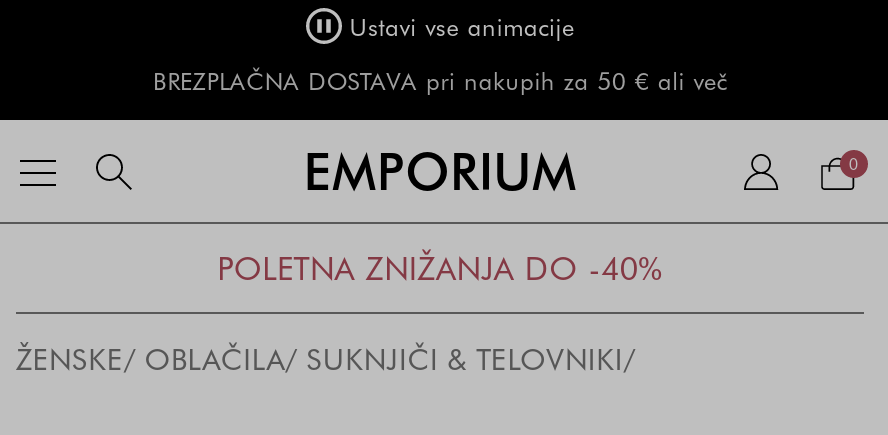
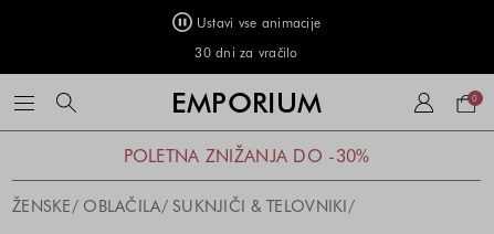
- BREZPLAČNA DOSTAVA pri nakupih za 50 € ali več
+ 30 dni za vračilo

- POLETNA ZNIŽANJA DO -40%
+ POLETNA ZNIŽANJA DO -30%
